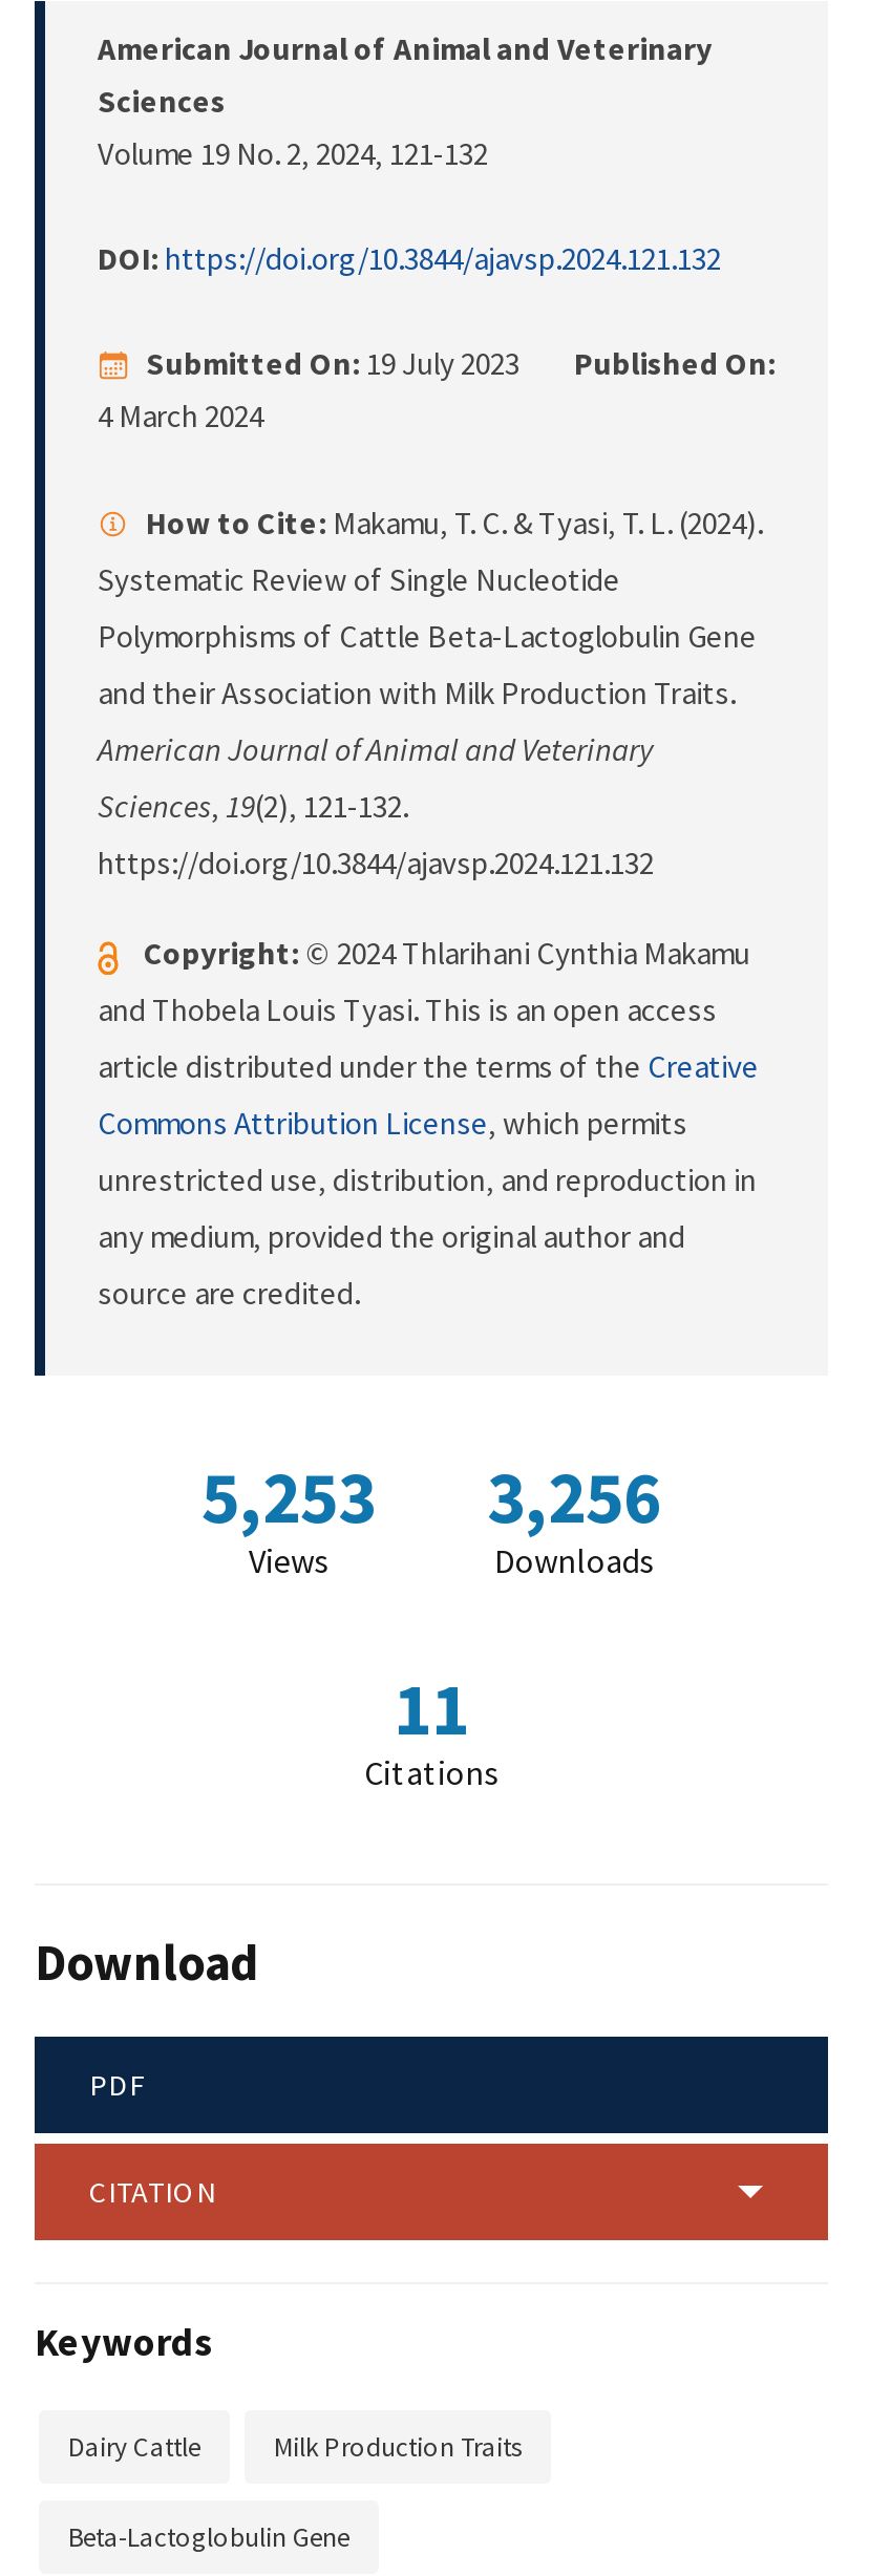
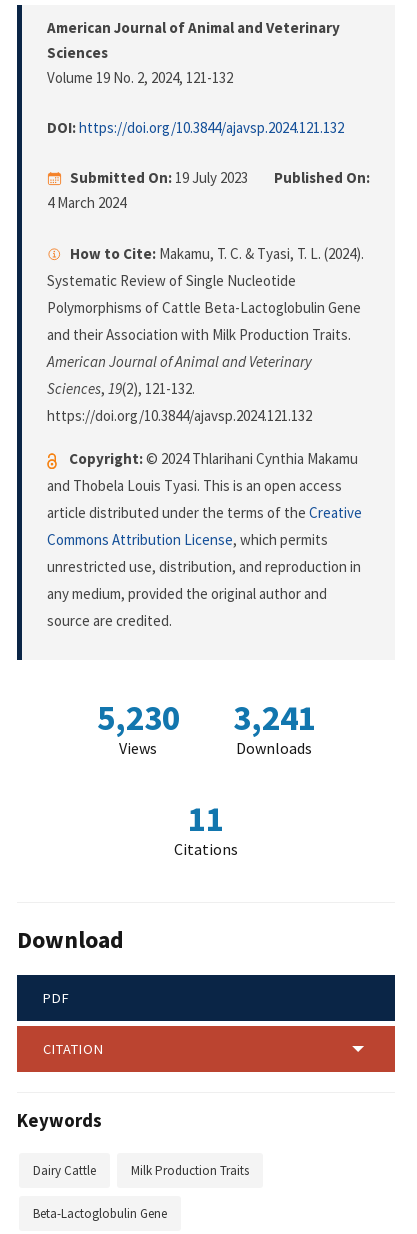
- 5,253
+ 5,230

- 3,256
+ 3,241
